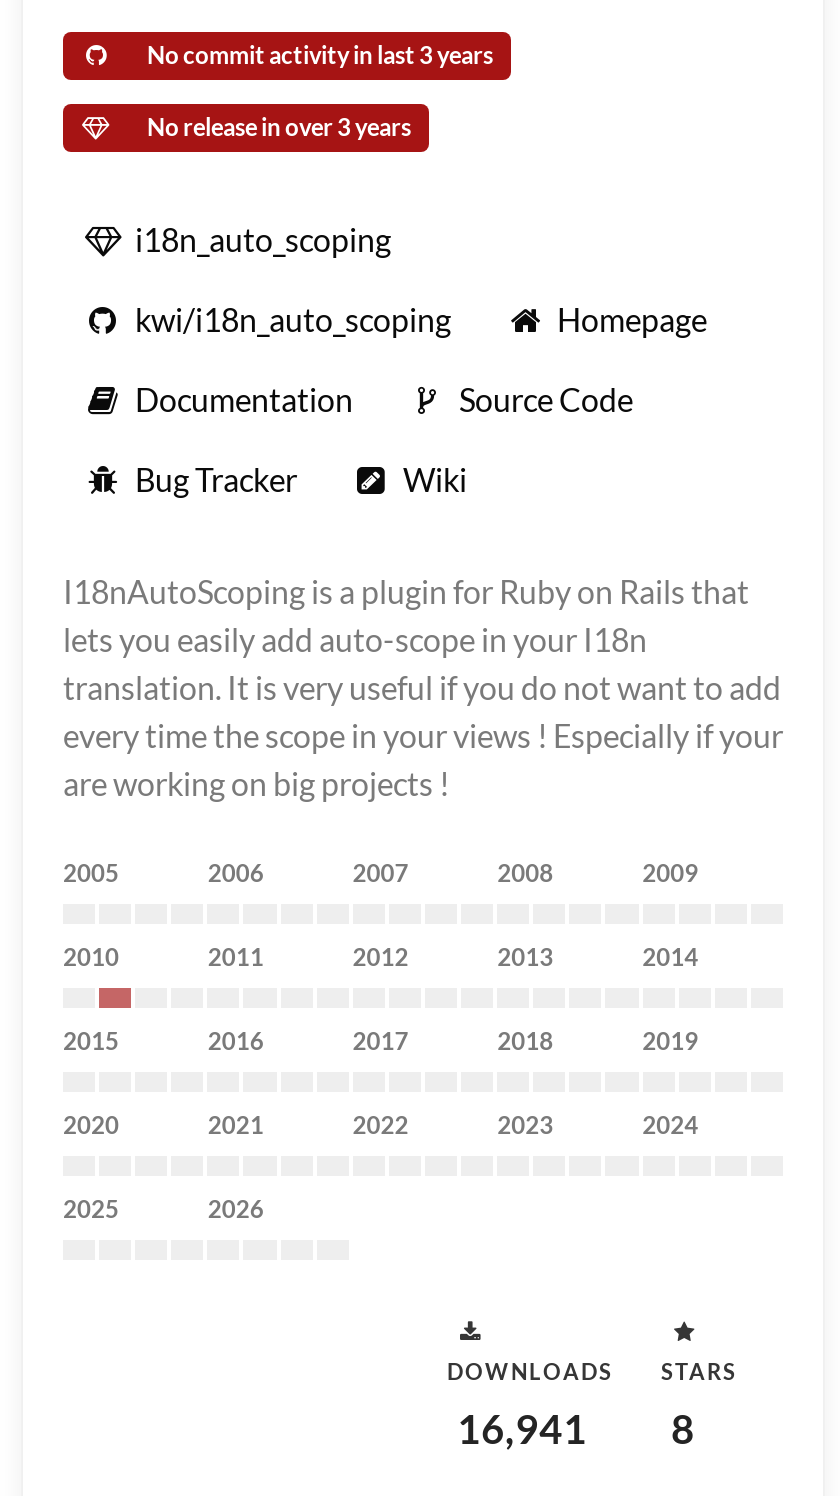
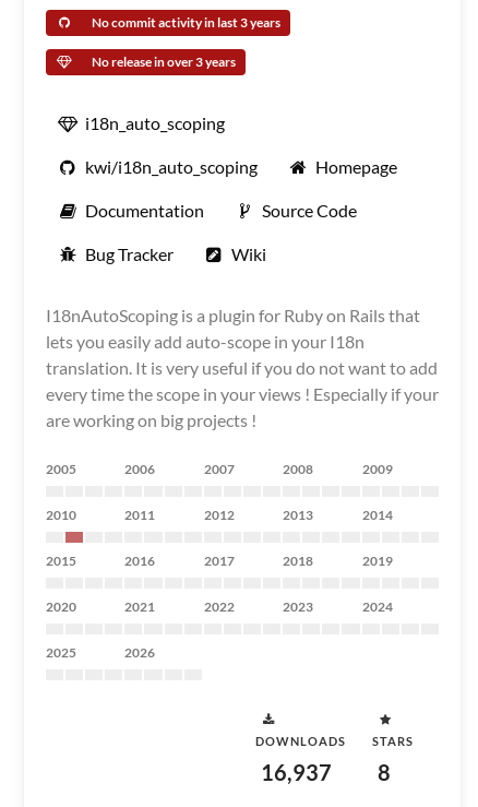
- 16,941 8
+ 16,937 8
